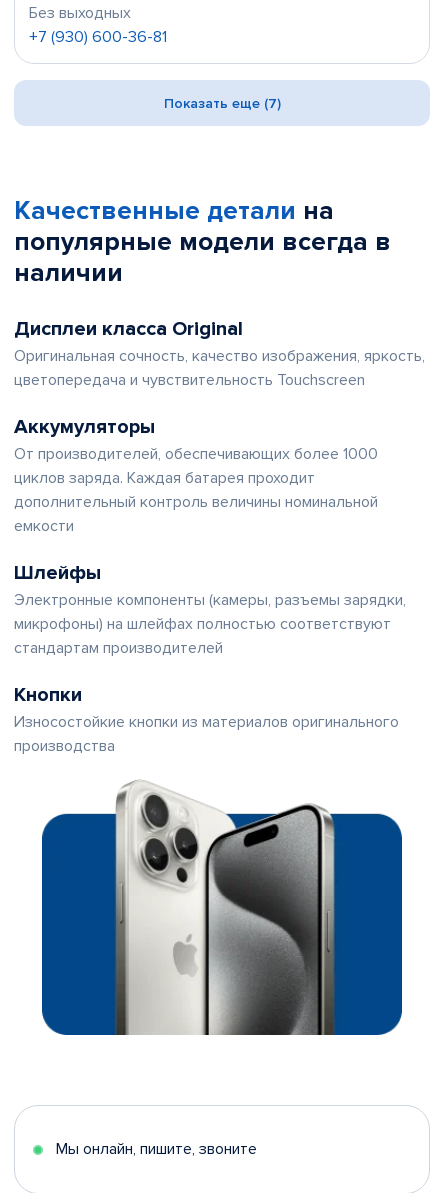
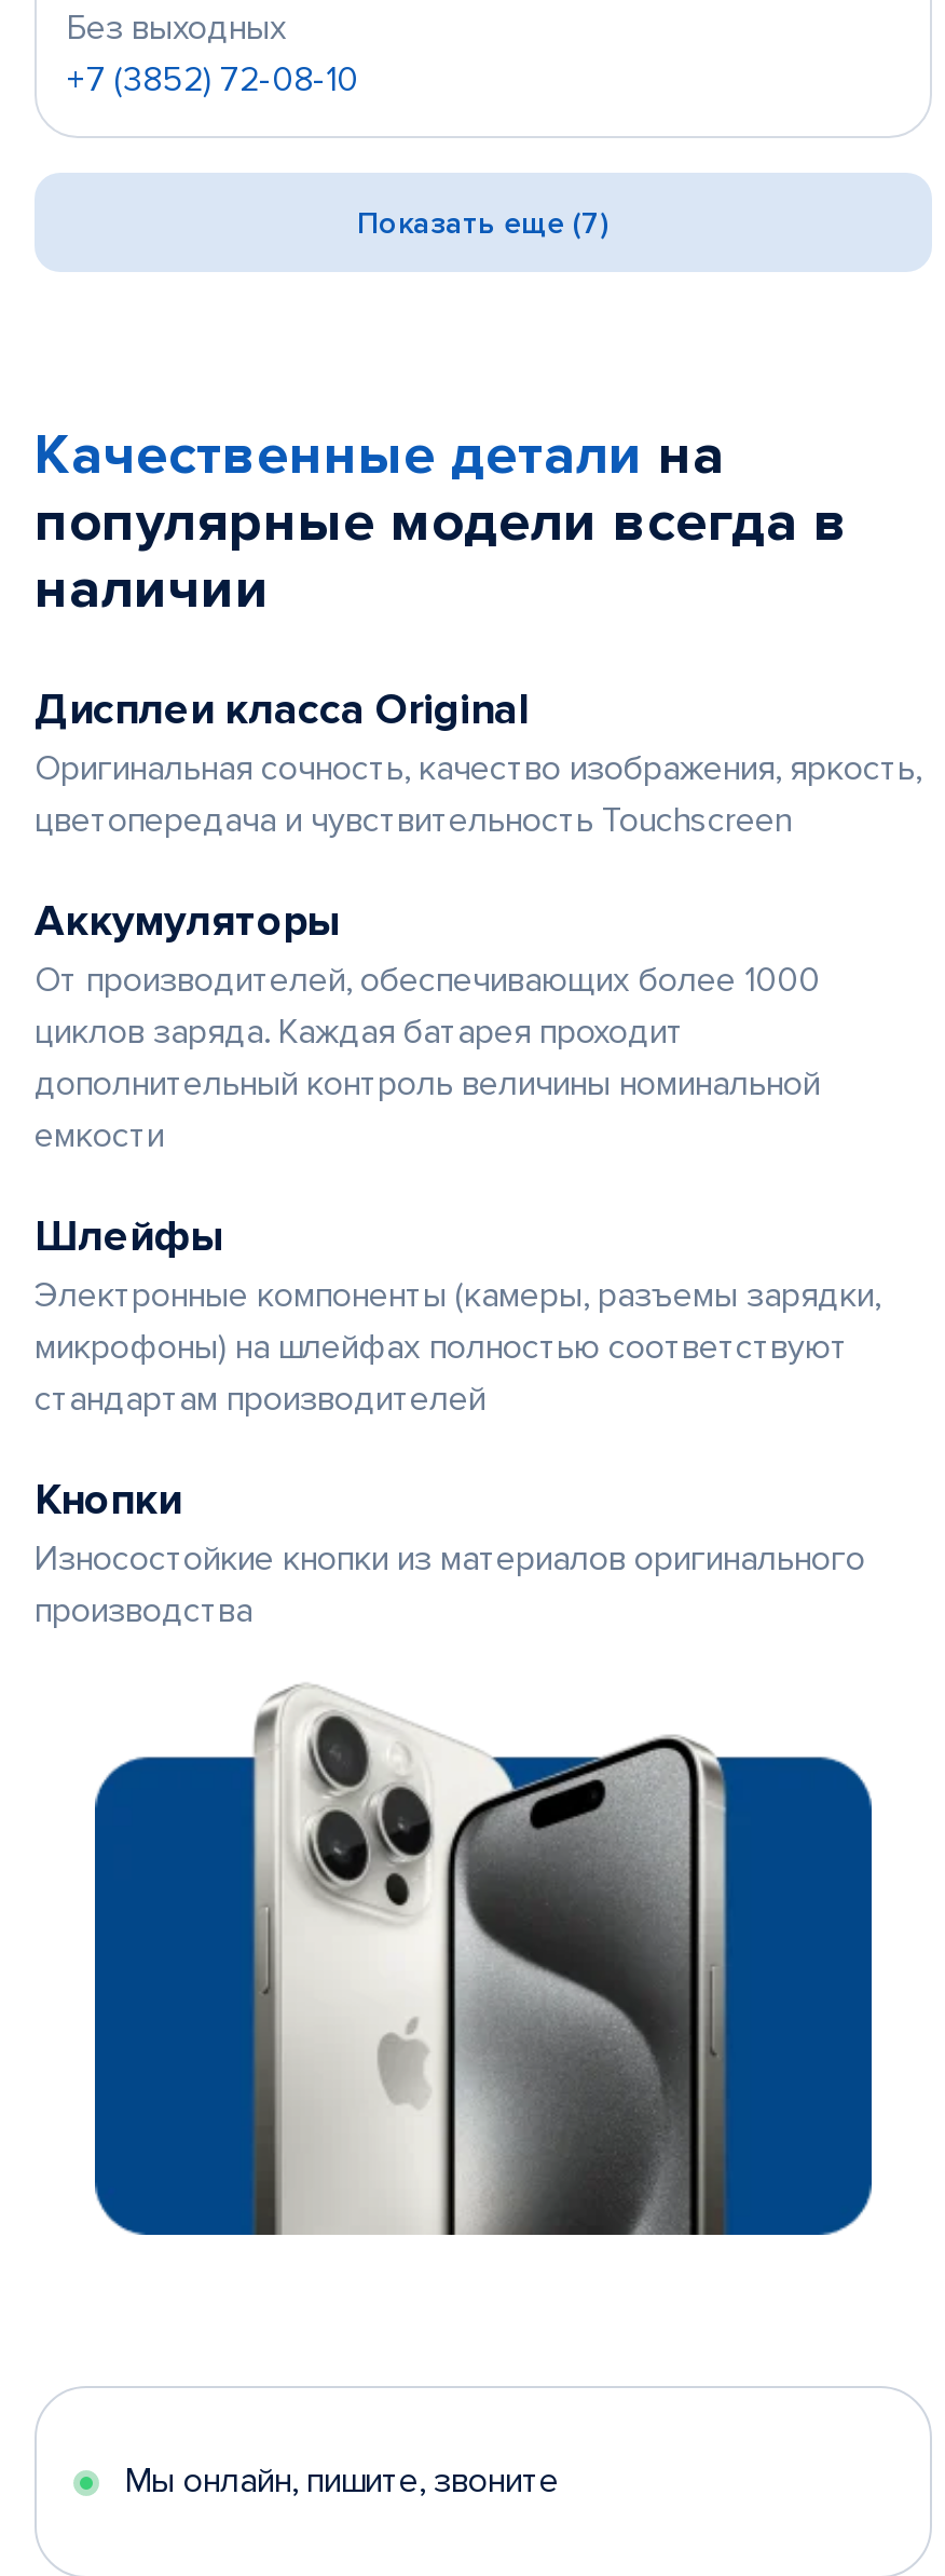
- +7 (930) 600-36-81
+ +7 (3852) 72-08-10
